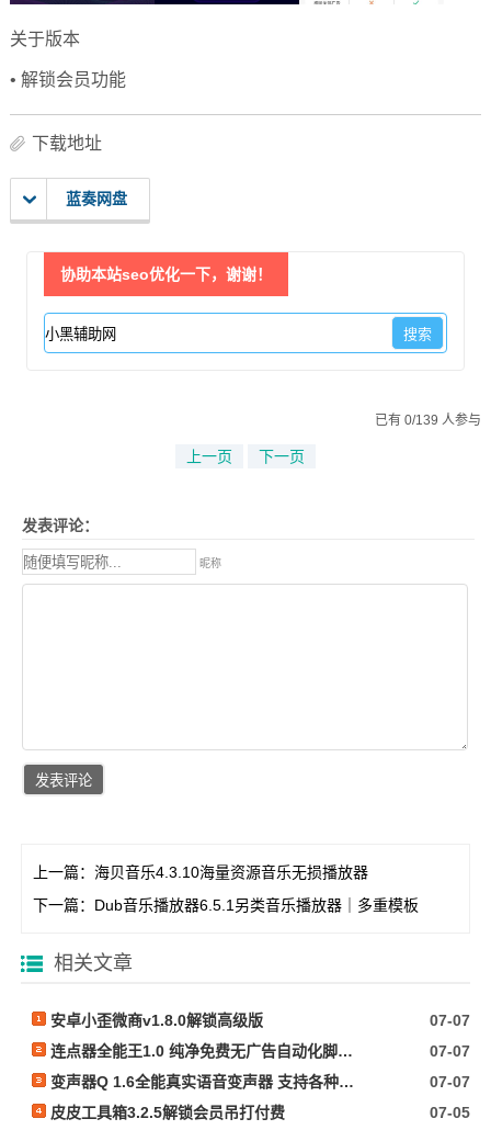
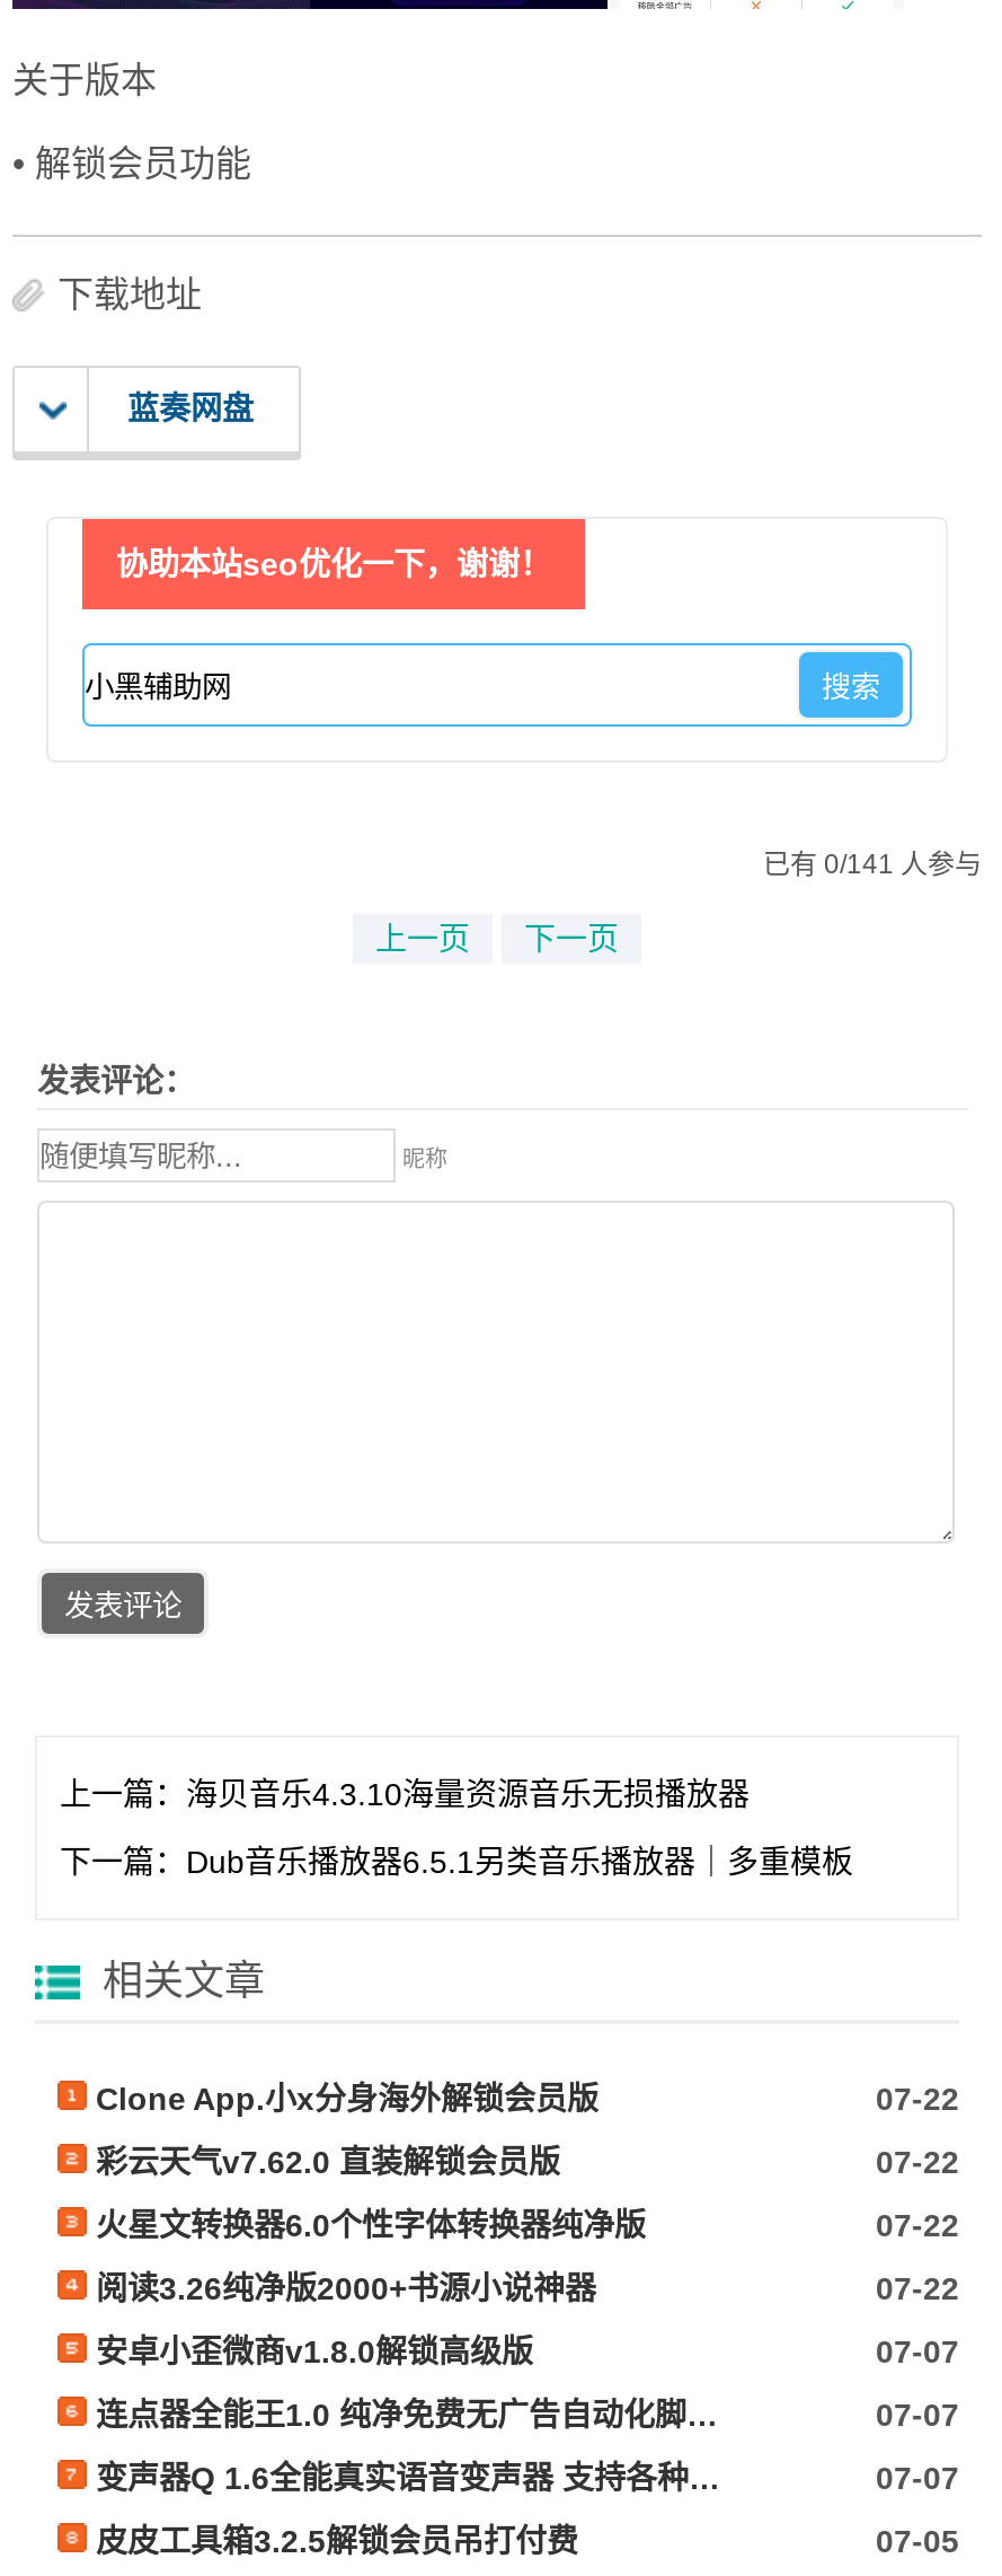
- 已有 0/139 人参与
+ 已有 0/141 人参与

+ Clone App.小x分身海外解锁会员版
+ 07-22
+ 彩云天气v7.62.0 直装解锁会员版
+ 07-22
+ 火星文转换器6.0个性字体转换器纯净版
+ 07-22
+ 阅读3.26纯净版2000+书源小说神器
+ 07-22
